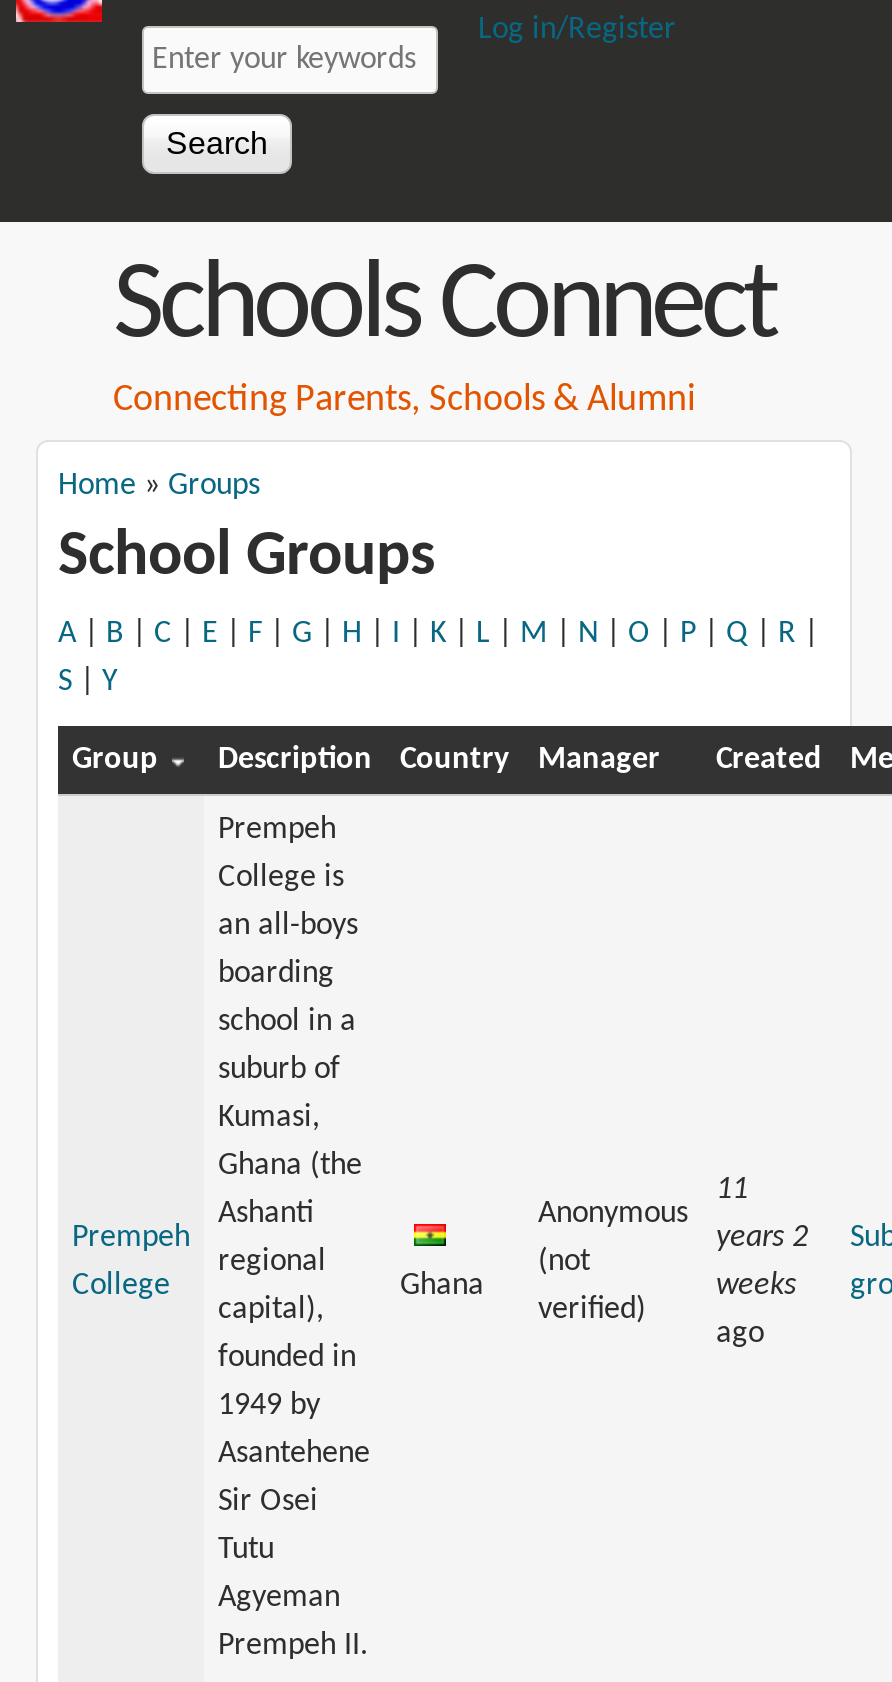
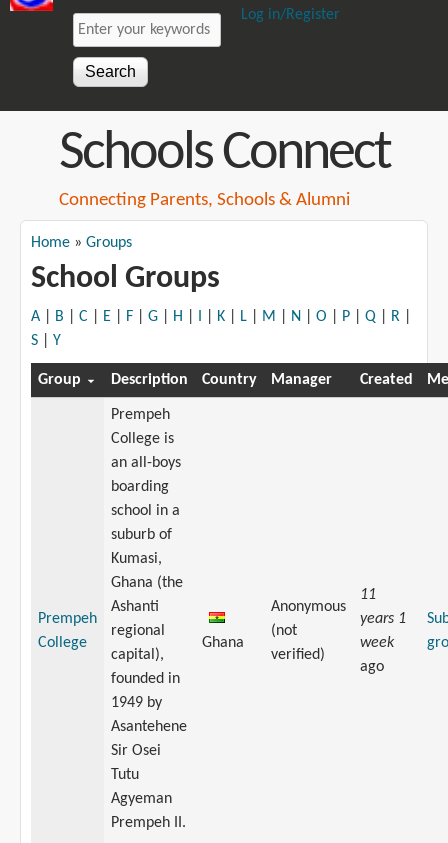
- years 2
+ years 1

- weeks
+ week
